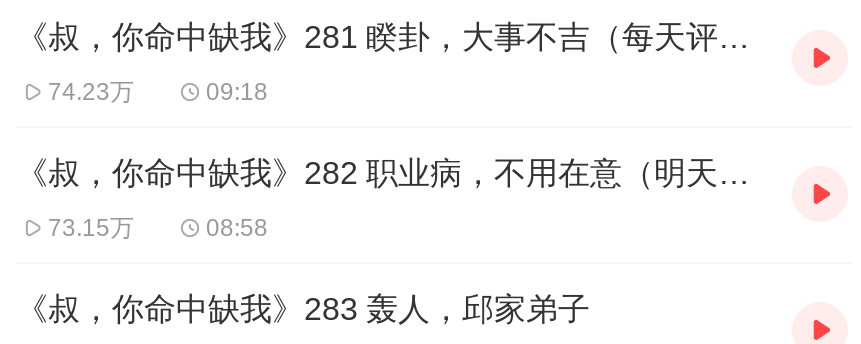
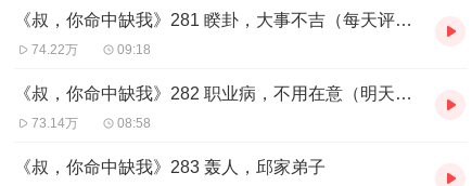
- 74.23万
+ 74.22万

- 73.15万
+ 73.14万
